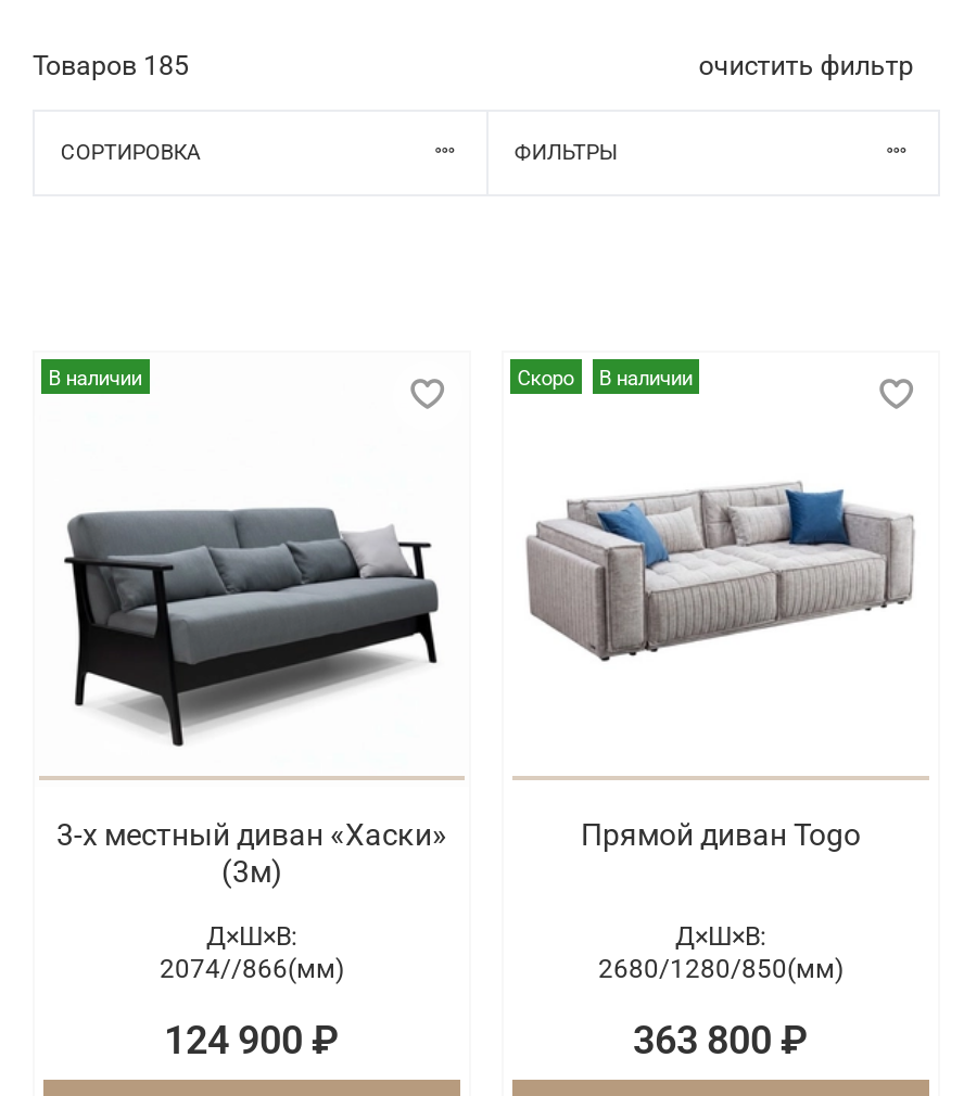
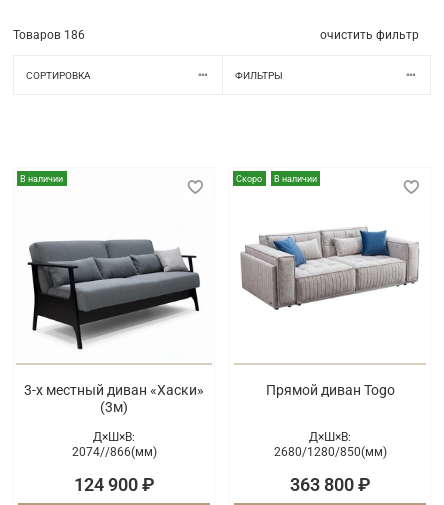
- Товаров 185
+ Товаров 186
